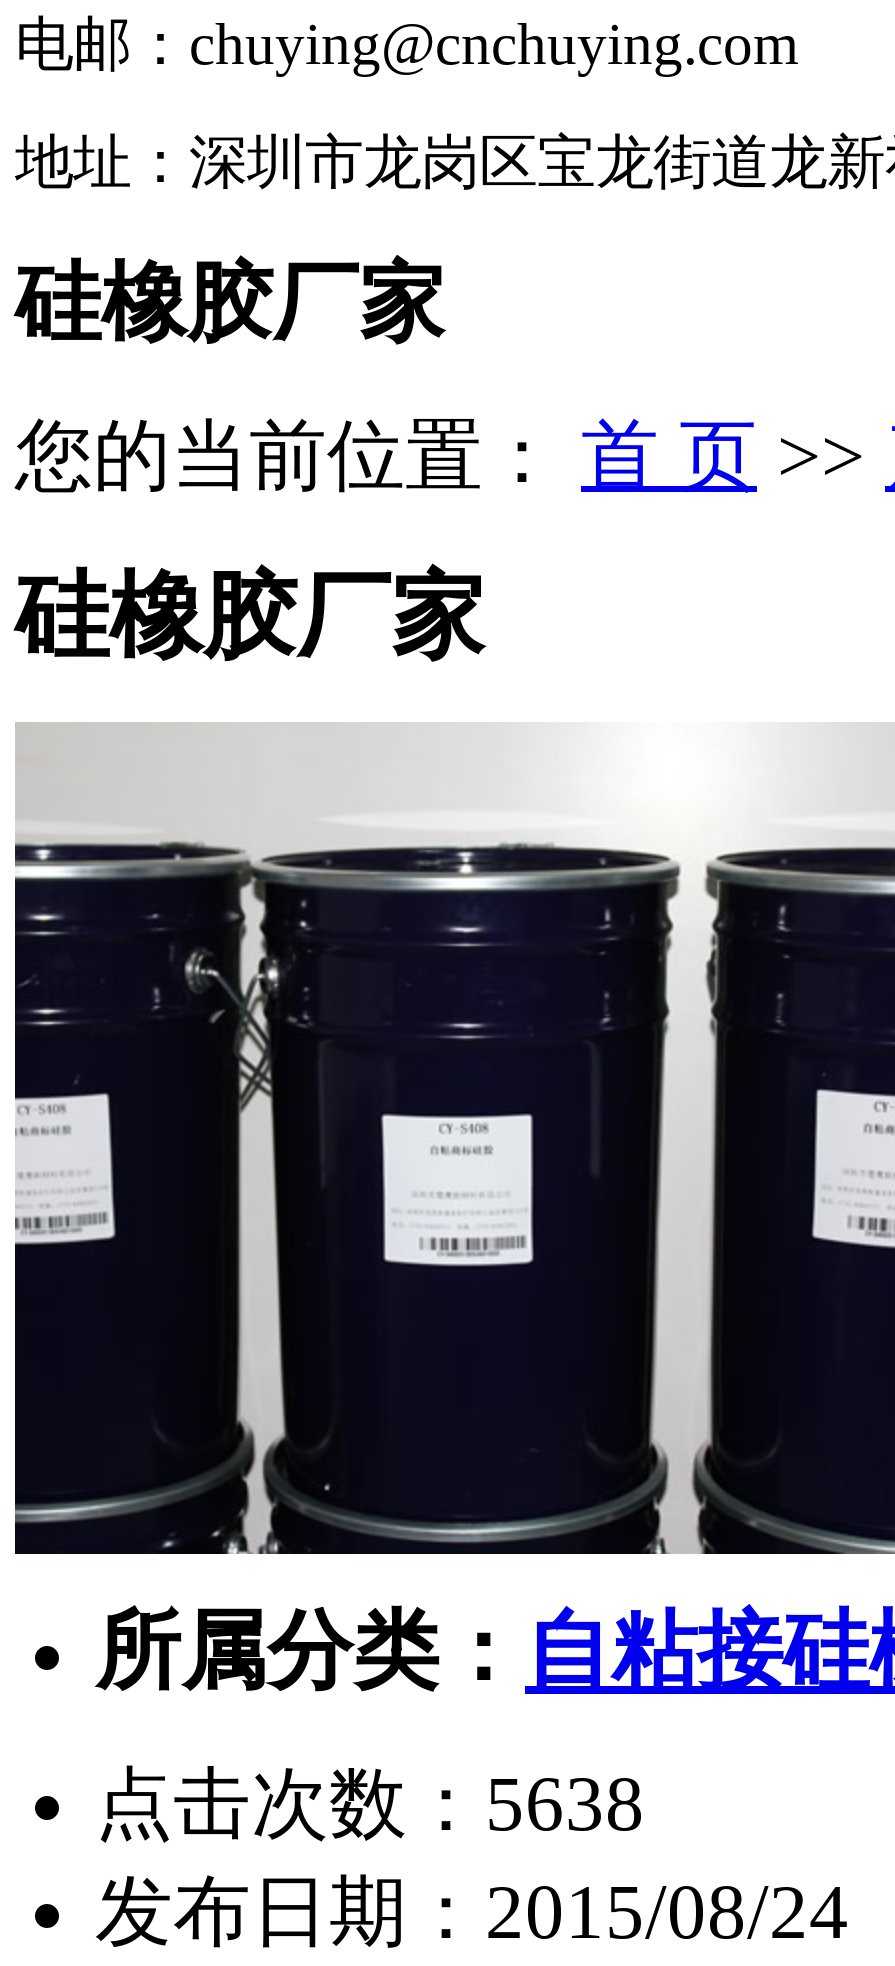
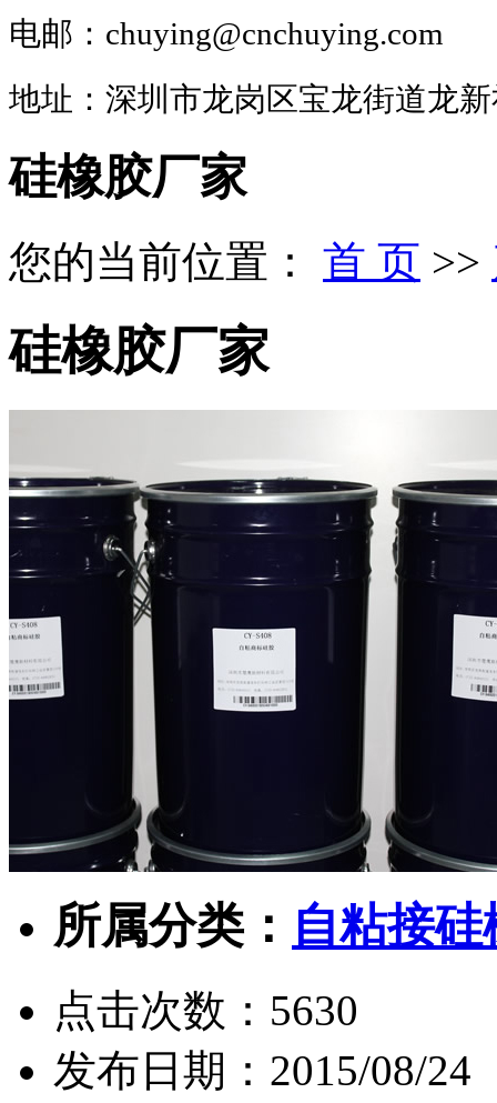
- 点击次数：5638
+ 点击次数：5630
